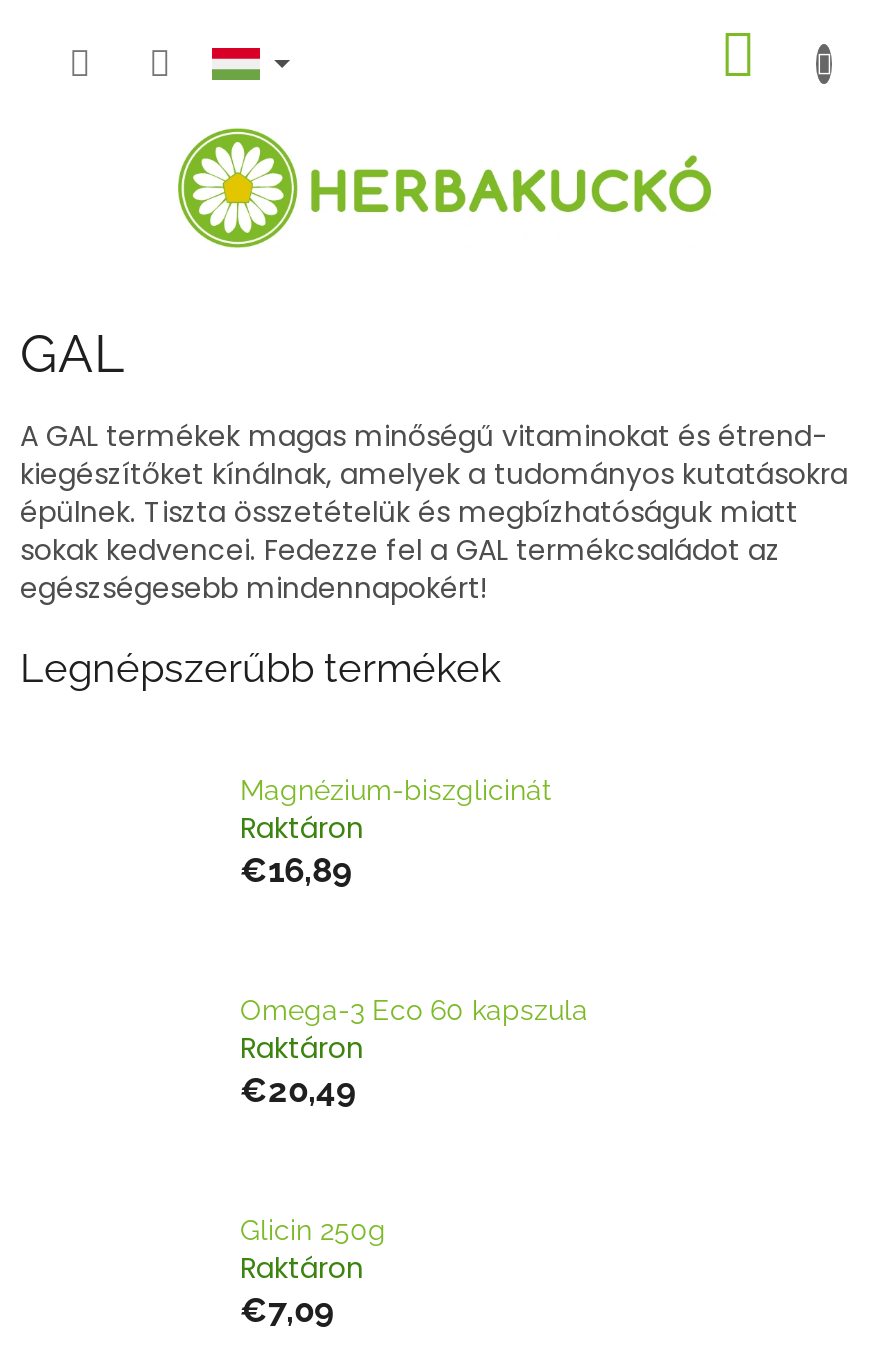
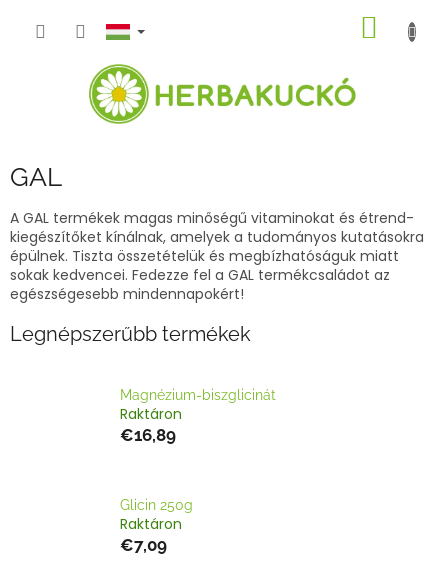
- Omega-3 Eco 60 kapszula
- Raktáron
- €20,49
